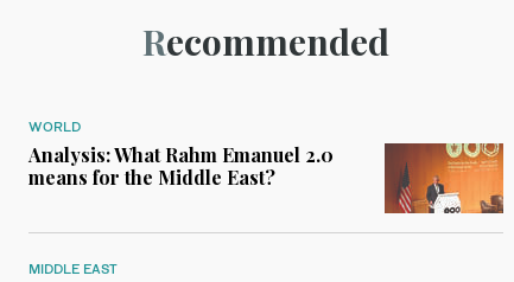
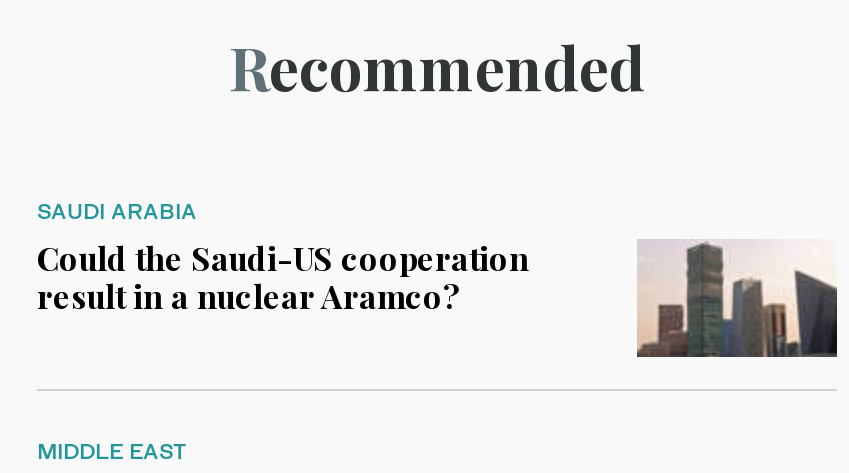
- WORLD
- Analysis: What Rahm Emanuel 2.0
- means for the Middle East?
+ SAUDI ARABIA
+ Could the Saudi-US cooperation
+ result in a nuclear Aramco?

- [image]
+ [image]
